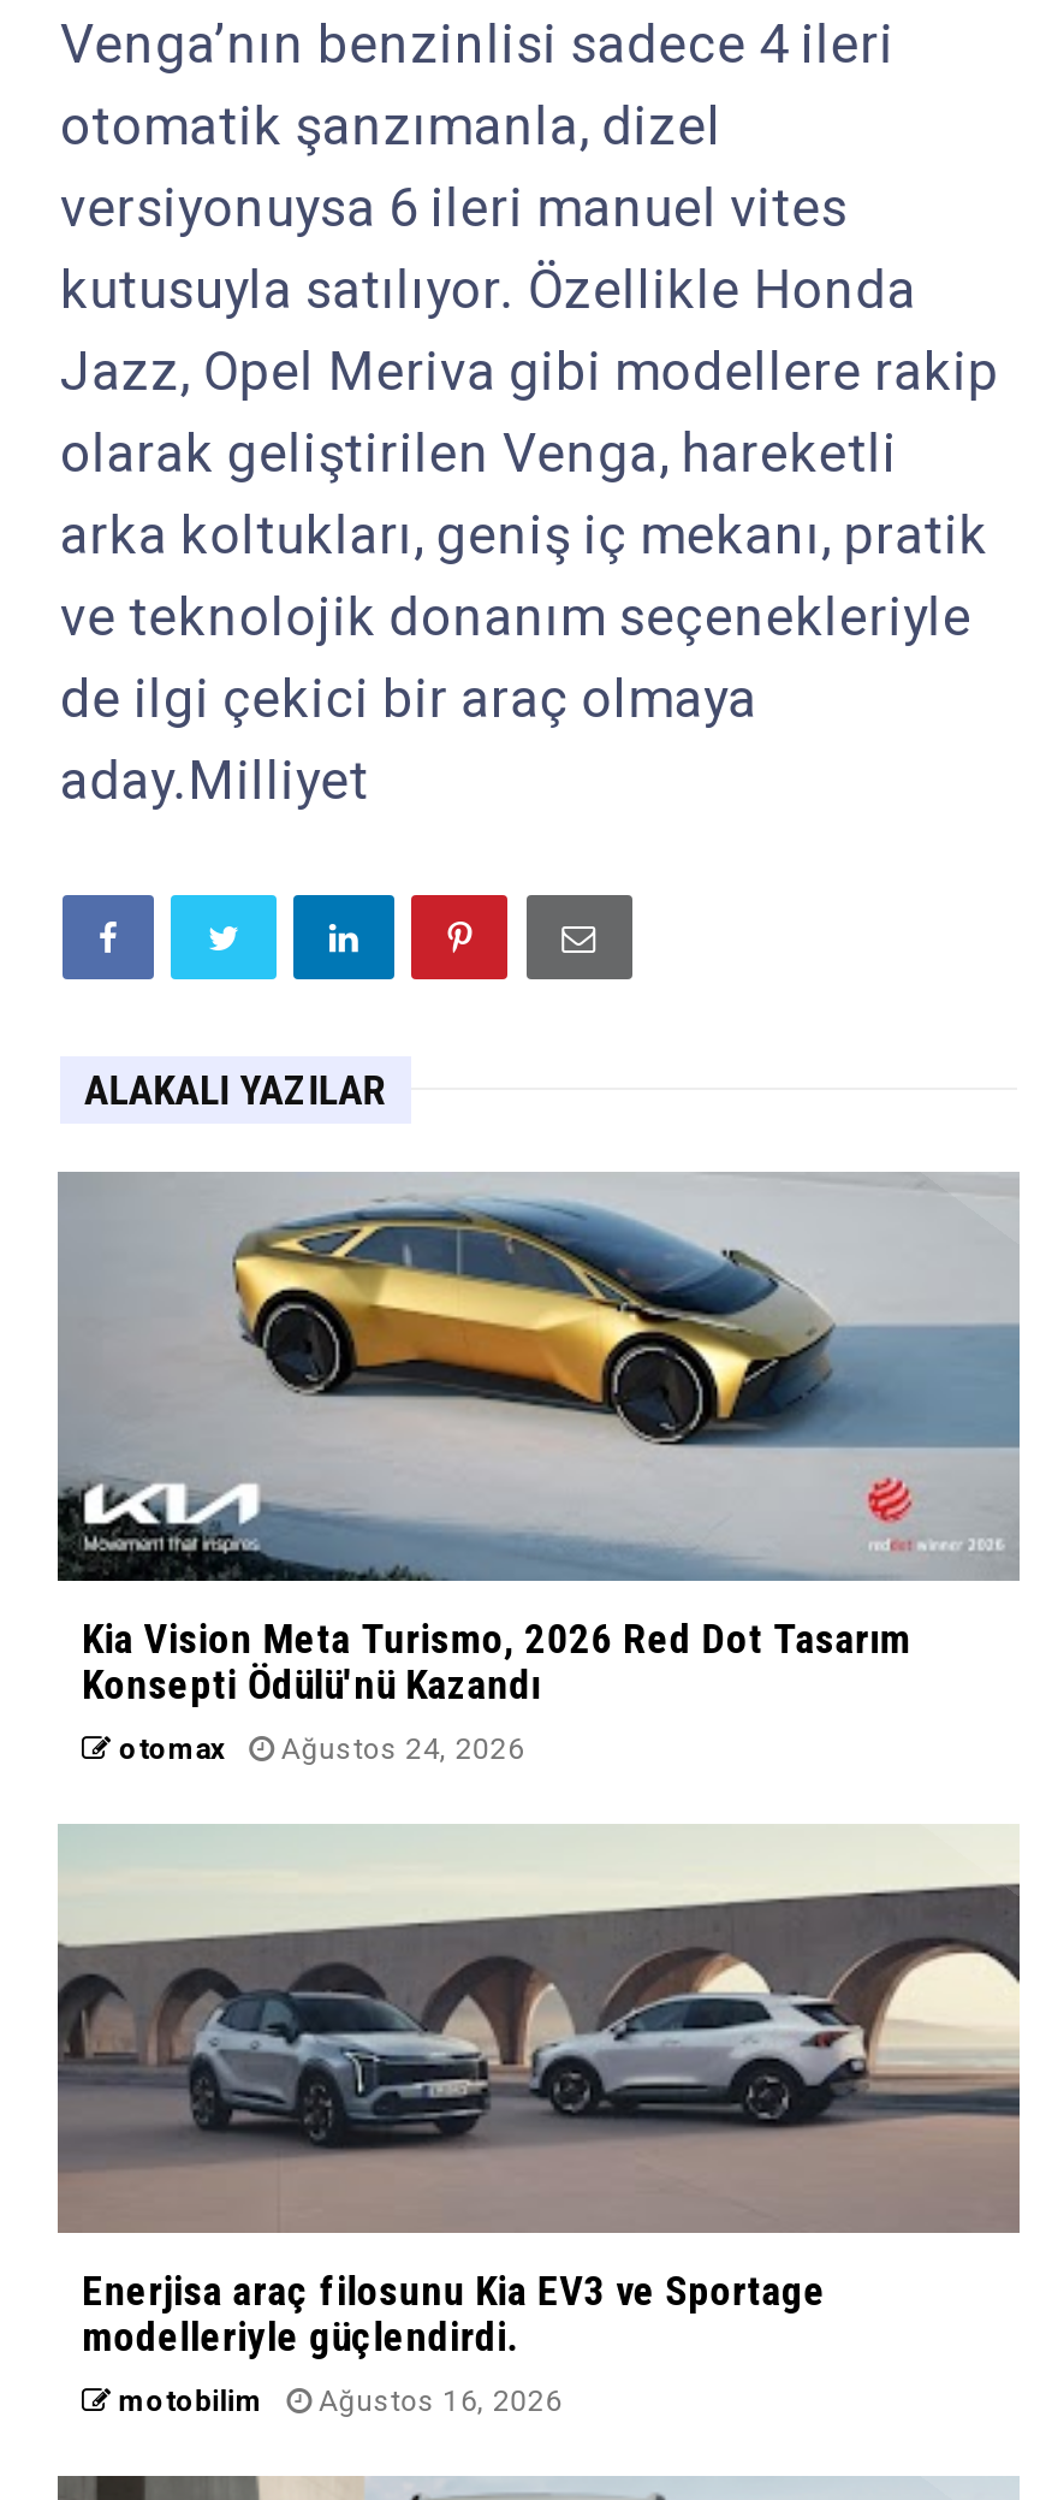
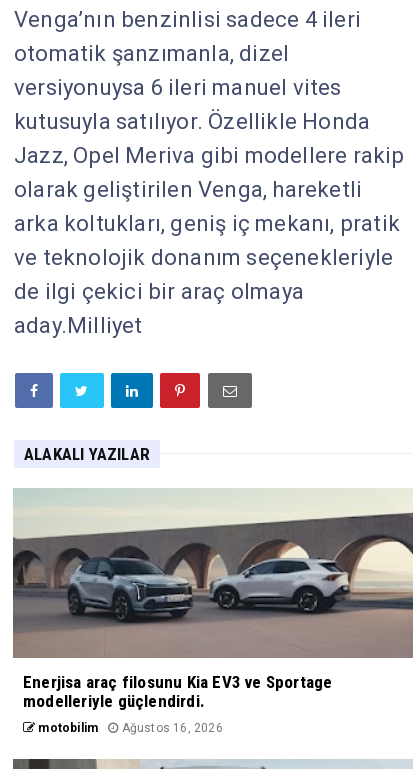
- [image]
- Kia Vision Meta Turismo, 2026 Red Dot Tasarım
- Konsepti Ödülü'nü Kazandı
- otomax
- Ağustos 24, 2026
